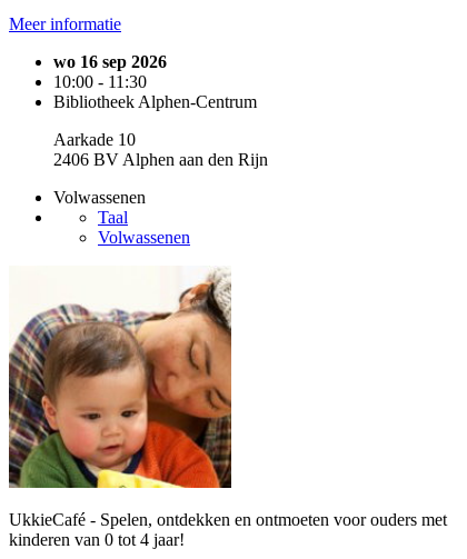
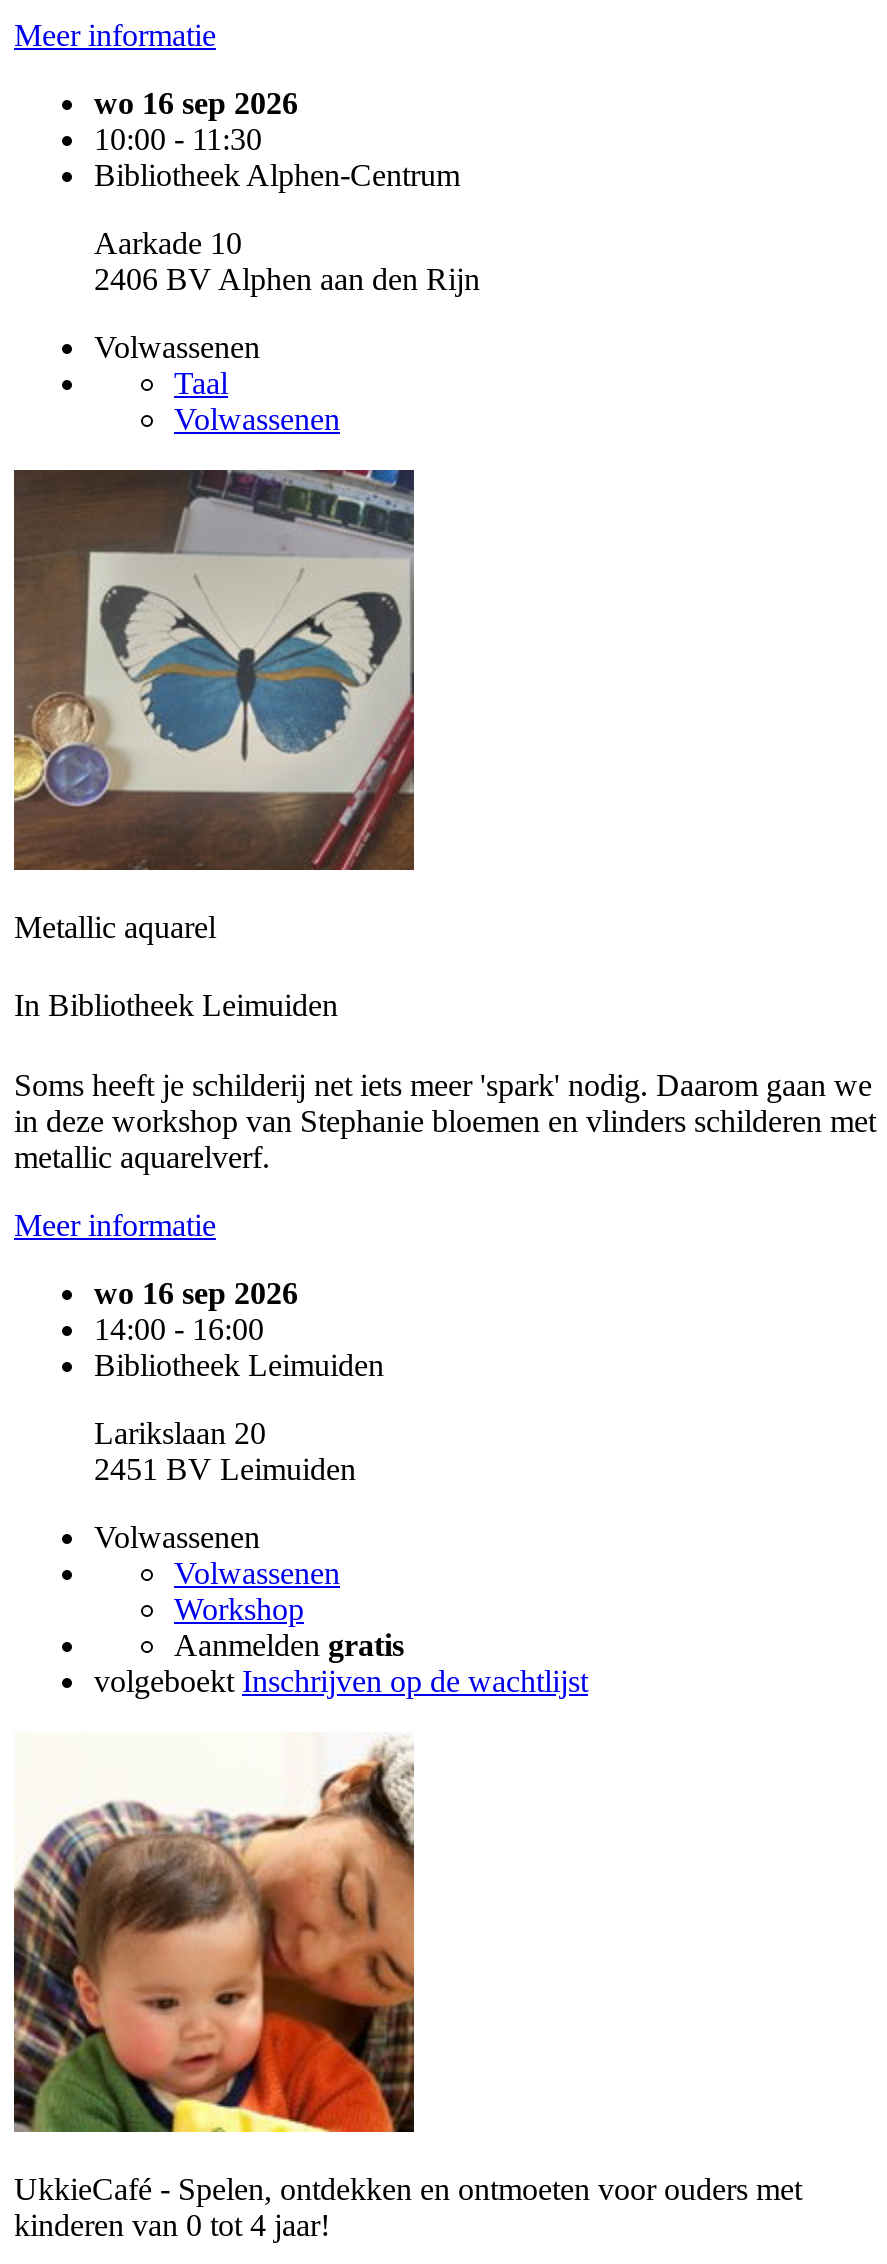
+ [image]
+ Metallic aquarel
+ In Bibliotheek Leimuiden
+ Soms heeft je schilderij net iets meer 'spark' nodig. Daarom gaan we
+ in deze workshop van Stephanie bloemen en vlinders schilderen met
+ metallic aquarelverf.
+ Meer informatie
+ wo 16 sep 2026
+ 14:00 - 16:00
+ Bibliotheek Leimuiden
+ Larikslaan 20
+ 2451 BV Leimuiden
+ Volwassenen
+ Volwassenen
+ Workshop
+ Aanmelden gratis
+ volgeboekt Inschrijven op de wachtlijst
